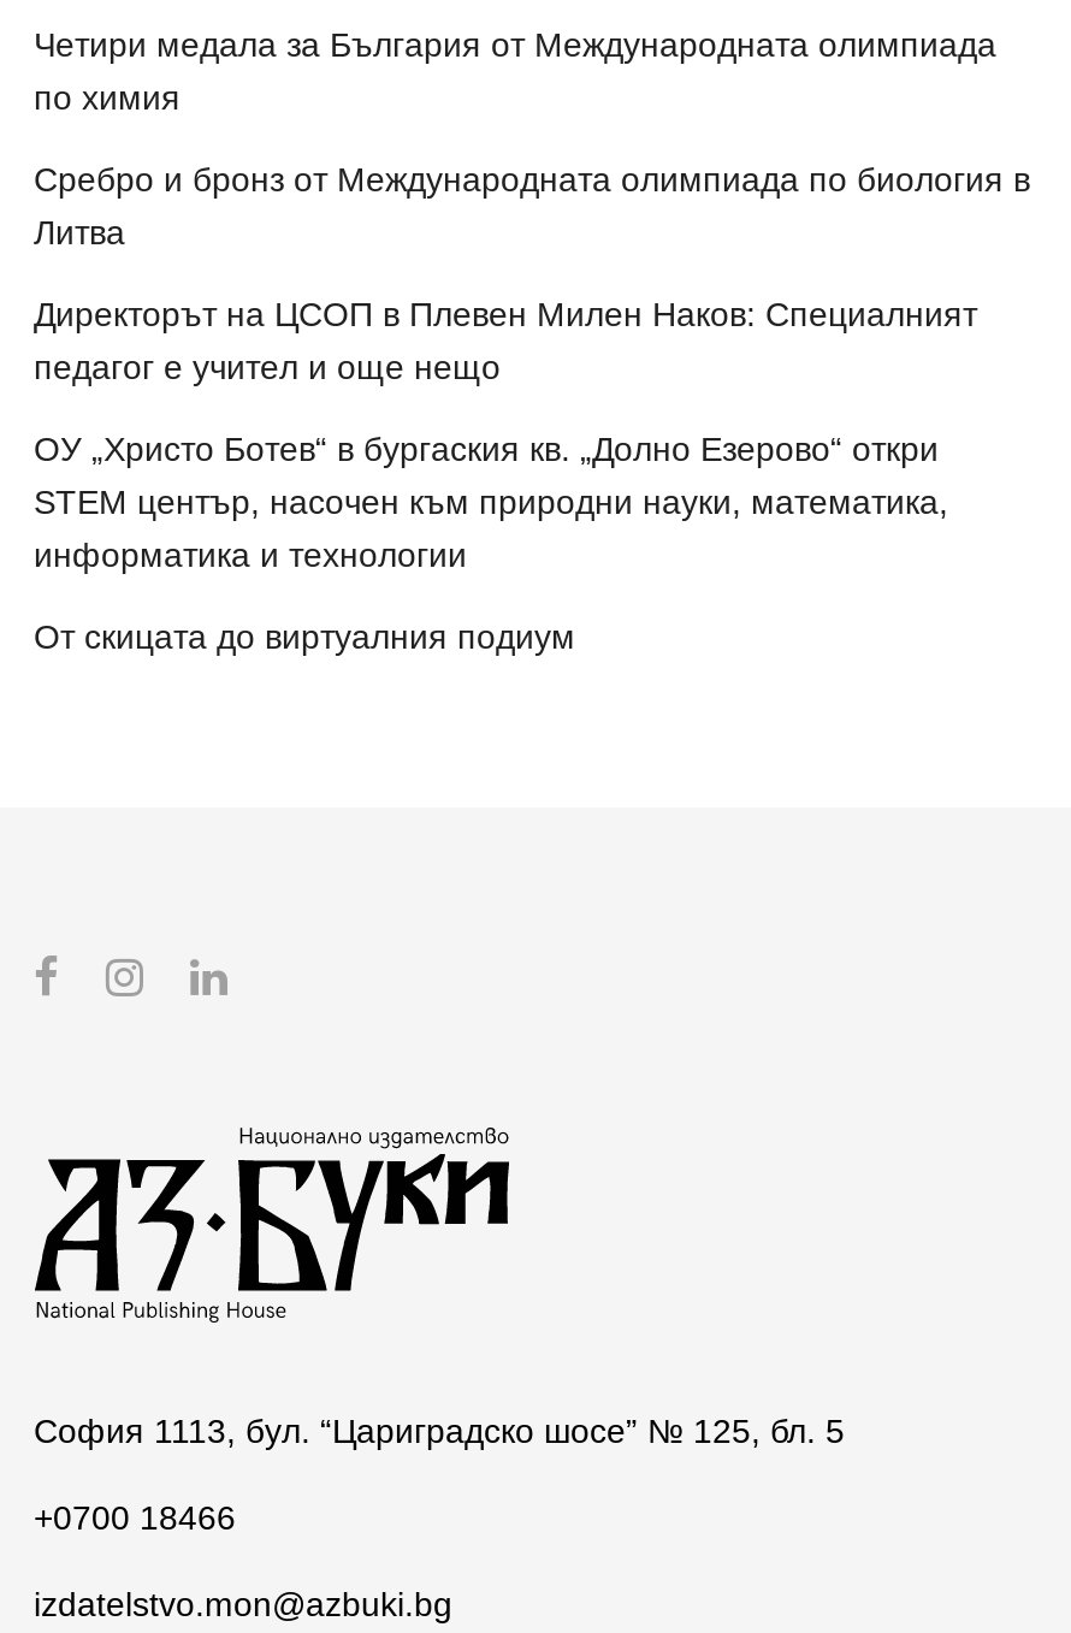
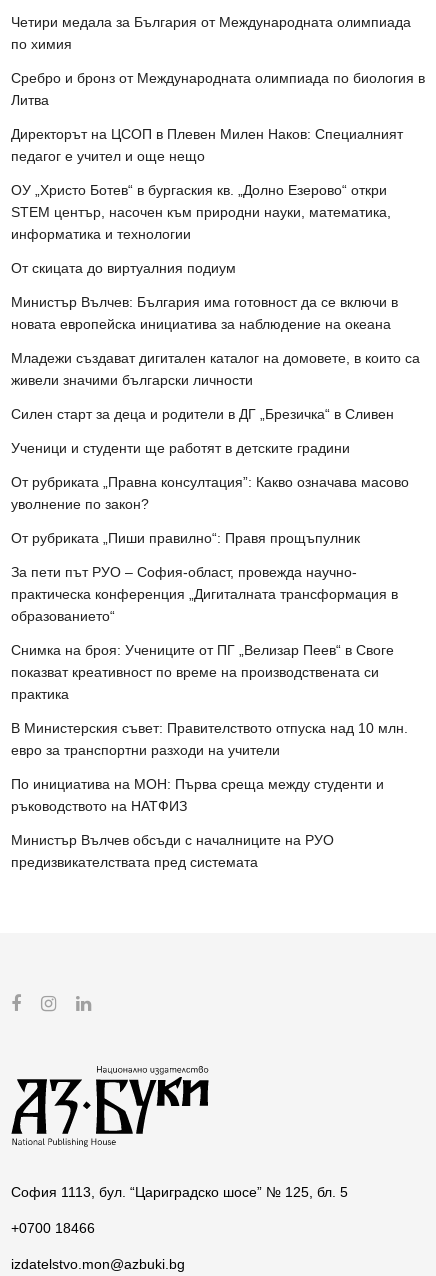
+ Министър Вълчев: България има готовност да се включи в
+ новата европейска инициатива за наблюдение на океана
+ Младежи създават дигитален каталог на домовете, в които са
+ живели значими български личности
+ Силен старт за деца и родители в ДГ „Брезичка“ в Сливен
+ Ученици и студенти ще работят в детските градини
+ От рубриката „Правна консултация”: Какво означава масово
+ уволнение по закон?
+ От рубриката „Пиши правилно“: Правя прощъпулник
+ За пети път РУО – София-област, провежда научно-
+ практическа конференция „Дигиталната трансформация в
+ образованието“
+ Снимка на броя: Учениците от ПГ „Велизар Пеев“ в Своге
+ показват креативност по време на производствената си
+ практика
+ В Министерския съвет: Правителството отпуска над 10 млн.
+ евро за транспортни разходи на учители
+ По инициатива на МОН: Първа среща между студенти и
+ ръководството на НАТФИЗ
+ Министър Вълчев обсъди с началниците на РУО
+ предизвикателствата пред системата
